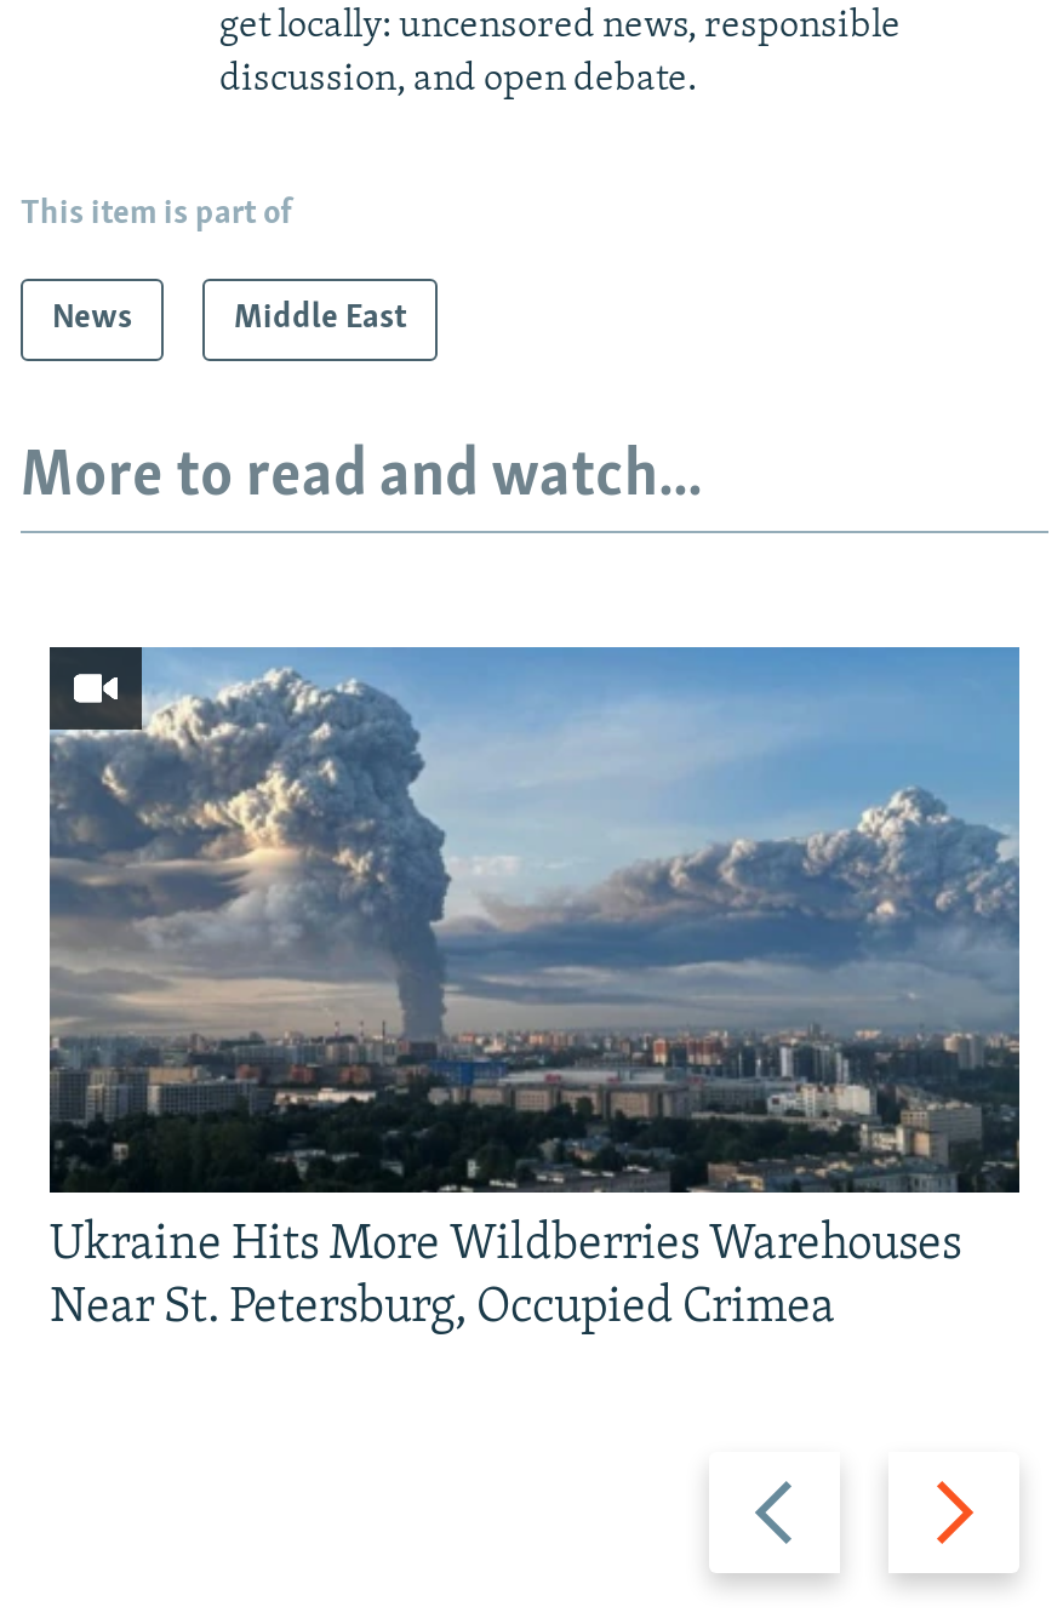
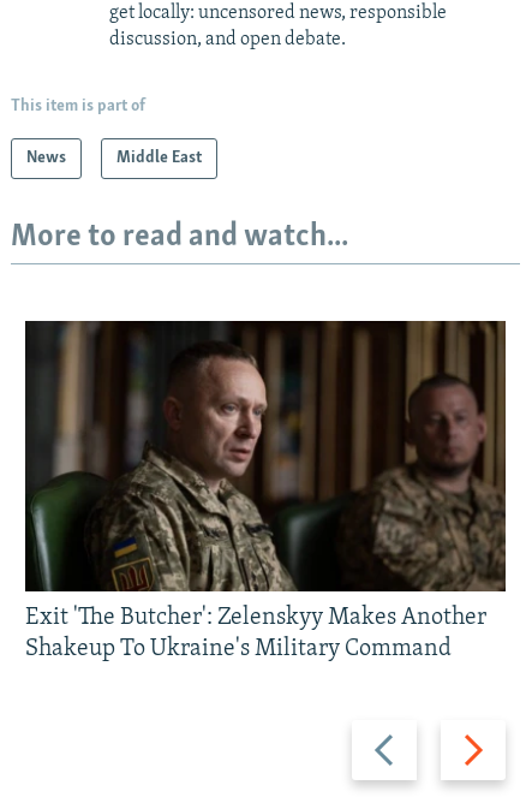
- [image]
- Ukraine Hits More Wildberries Warehouses
- Near St. Petersburg, Occupied Crimea
+ [image]
+ Exit 'The Butcher': Zelenskyy Makes Another
+ Shakeup To Ukraine's Military Command
